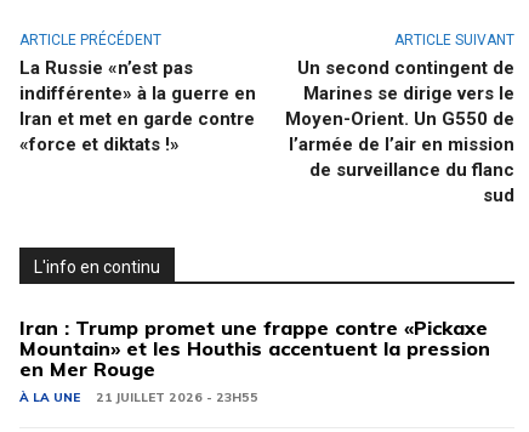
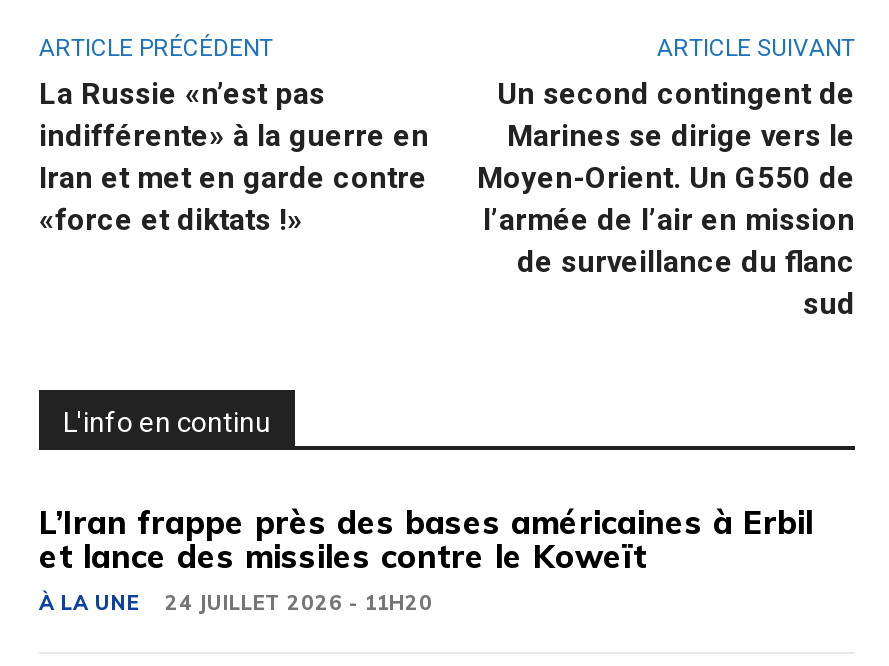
- Iran : Trump promet une frappe contre «Pickaxe
- Mountain» et les Houthis accentuent la pression
- en Mer Rouge
+ L’Iran frappe près des bases américaines à Erbil
+ et lance des missiles contre le Koweït

- À LA UNE 21 JUILLET 2026 - 23H55
+ À LA UNE 24 JUILLET 2026 - 11H20
